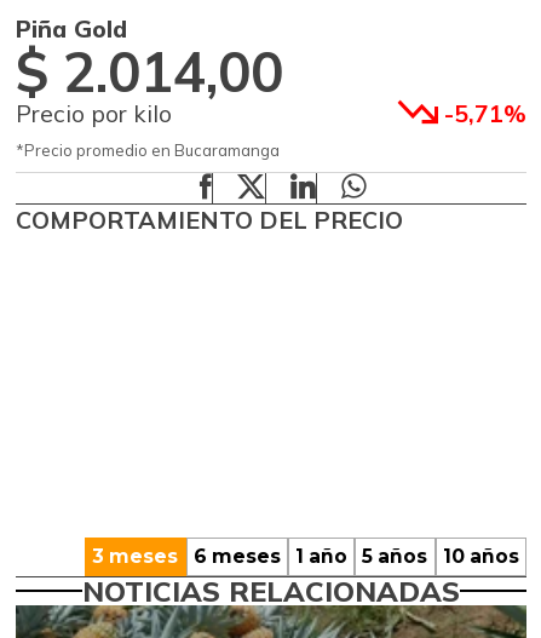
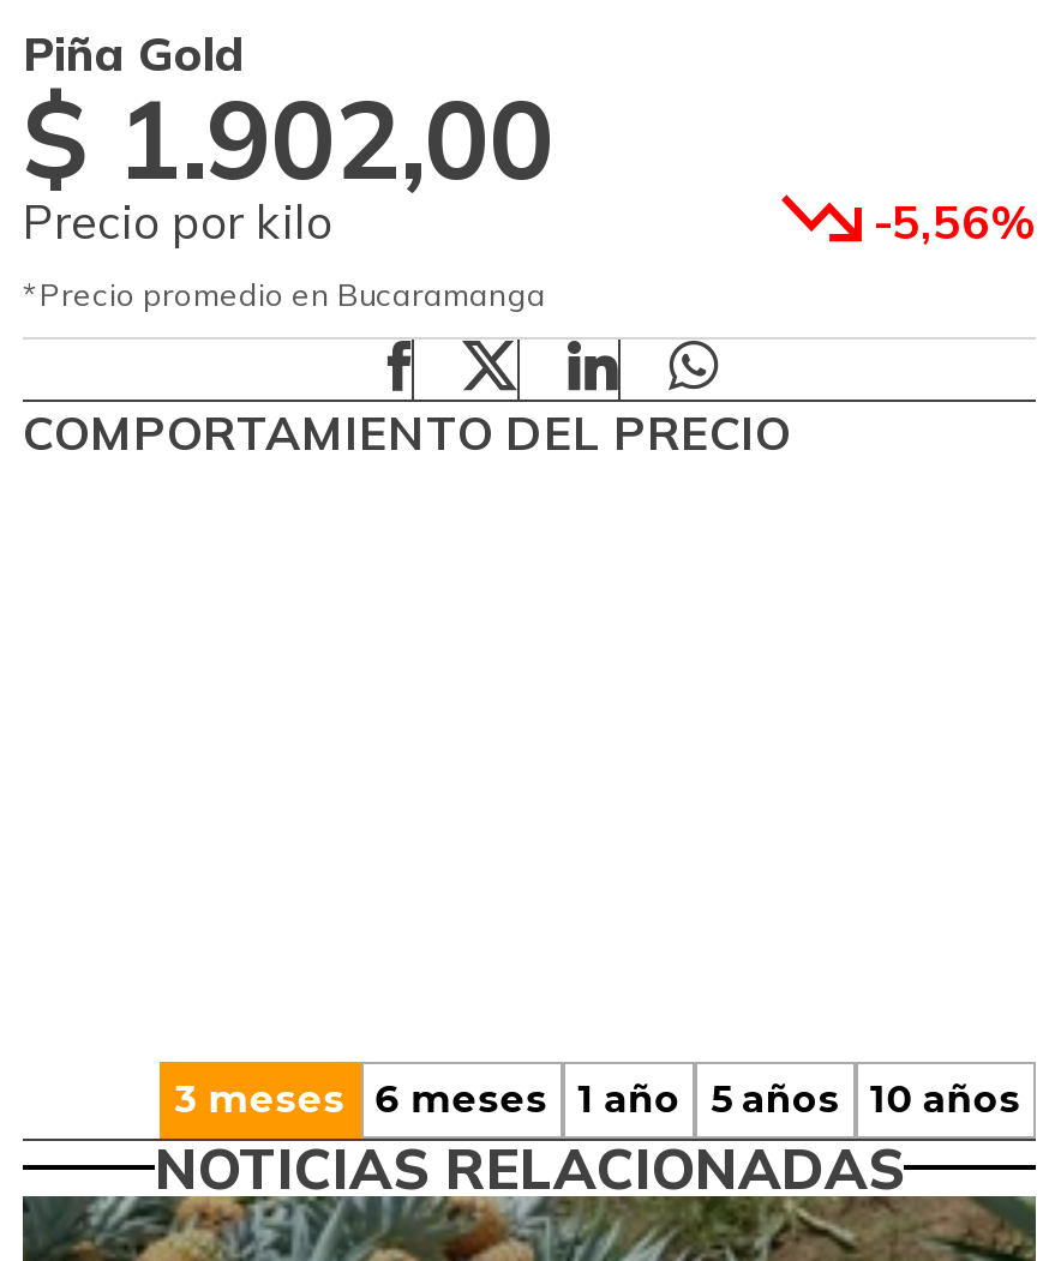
- $ 2.014,00
+ $ 1.902,00

- -5,71%
+ -5,56%
